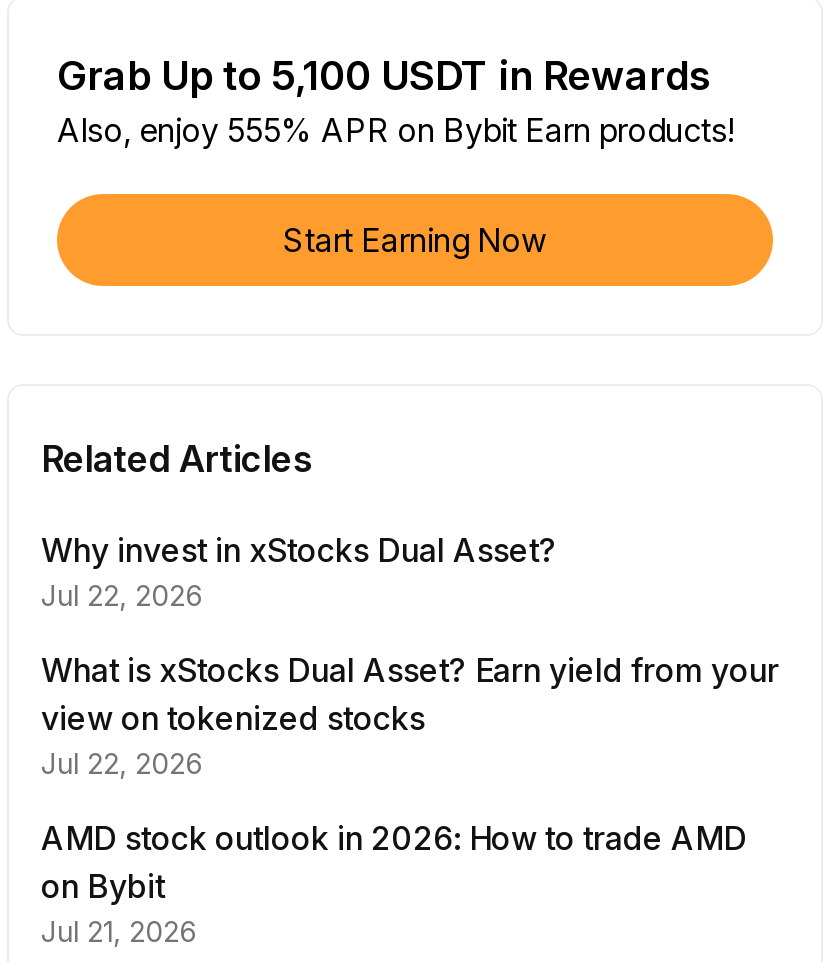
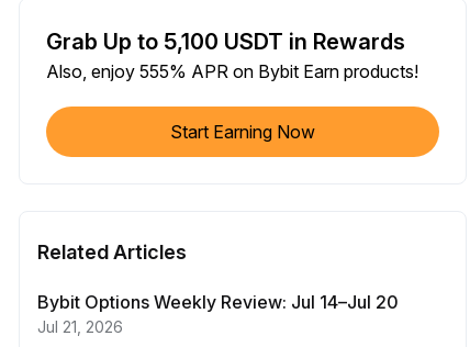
- Why invest in xStocks Dual Asset?
- Jul 22, 2026
- What is xStocks Dual Asset? Earn yield from your
- view on tokenized stocks
- Jul 22, 2026
- AMD stock outlook in 2026: How to trade AMD
- on Bybit
+ Bybit Options Weekly Review: Jul 14–Jul 20
